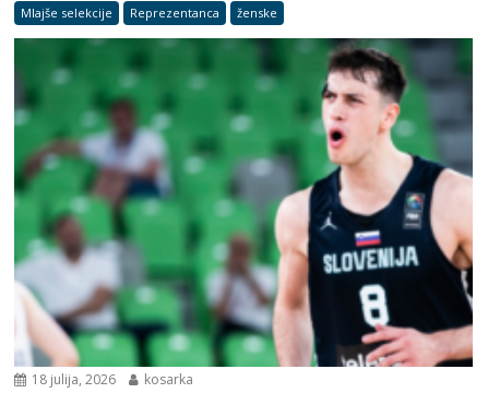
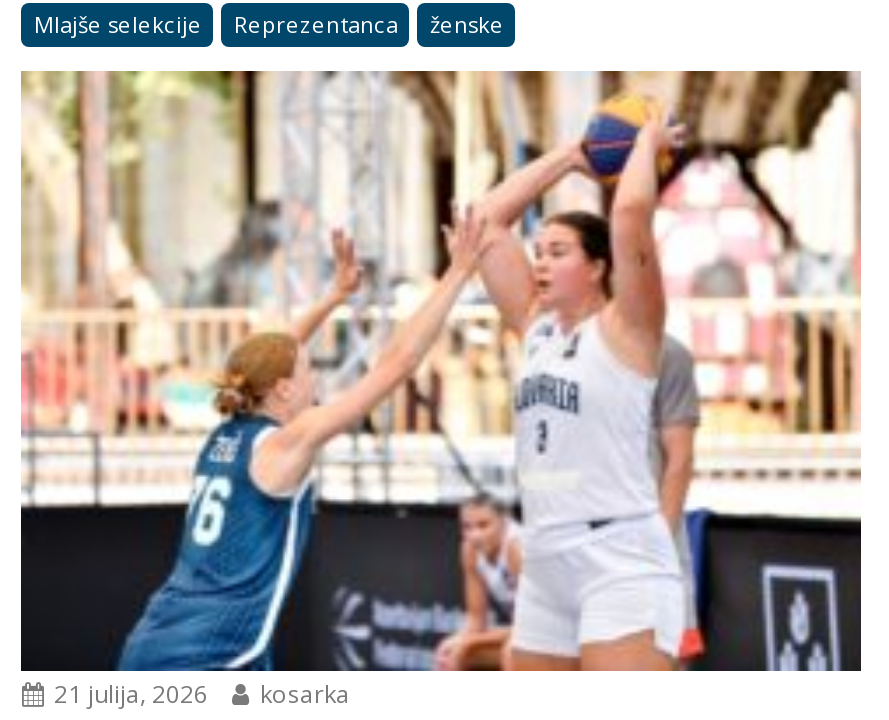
- [image]
- 18 julija, 2026 kosarka
+ [image]
+ 21 julija, 2026 kosarka
